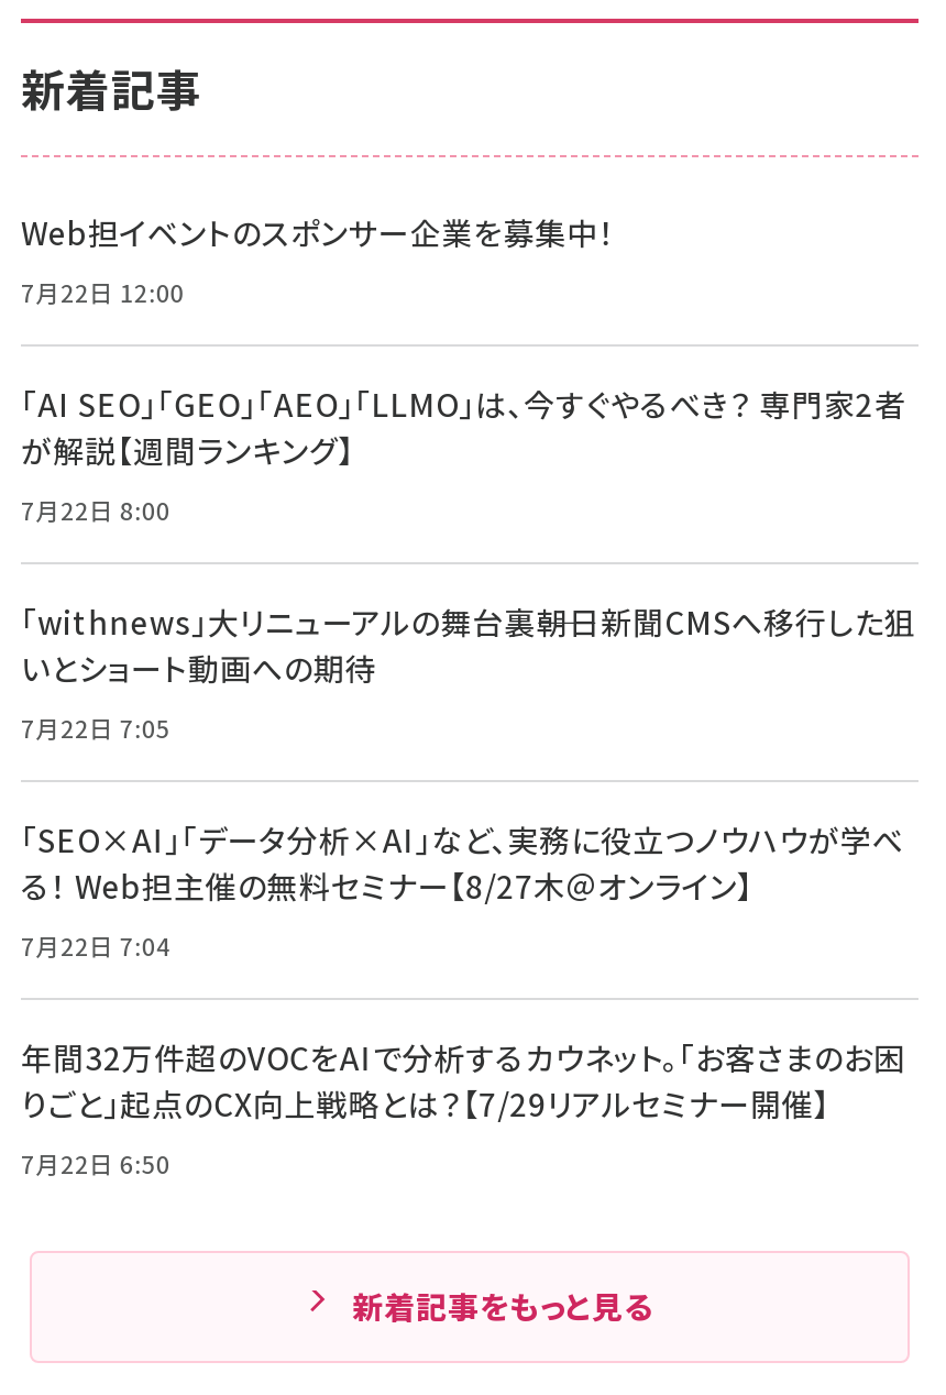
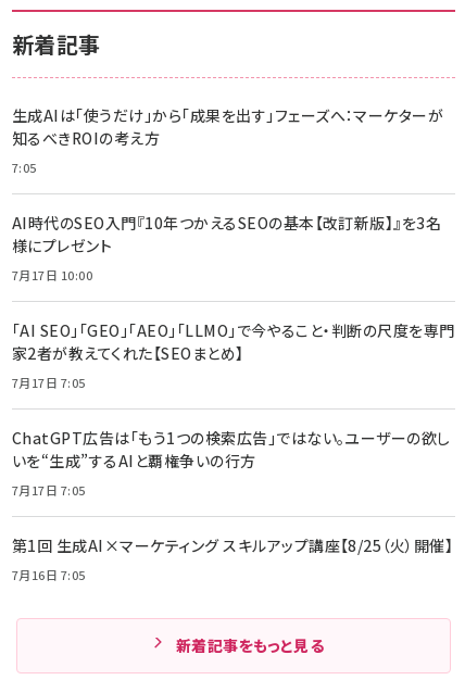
- Web担イベントのスポンサー企業を募集中！
- 7月22日 12:00
+ 生成AIは「使うだけ」から「成果を出す」フェーズへ：マーケターが
+ 知るべきROIの考え方
+ 7:05

- 「AI SEO」「GEO」「AEO」「LLMO」は、今すぐやるべき？ 専門家2者
- が解説【週間ランキング】
- 7月22日 8:00
+ AI時代のSEO入門『10年つかえるSEOの基本【改訂新版】』を3名
+ 様にプレゼント
+ 7月17日 10:00

- 「withnews」大リニューアルの舞台裏――朝日新聞CMSへ移行した狙
- いとショート動画への期待
- 7月22日 7:05
+ 「AI SEO」「GEO」「AEO」「LLMO」で今やること・判断の尺度を専門
+ 家2者が教えてくれた【SEOまとめ】
+ 7月17日 7:05

- 「SEO×AI」「データ分析×AI」など、実務に役立つノウハウが学べ
- る！ Web担主催の無料セミナー【8/27木＠オンライン】
- 7月22日 7:04
+ ChatGPT広告は「もう1つの検索広告」ではない。ユーザーの欲し
+ いを“生成”するAIと覇権争いの行方
+ 7月17日 7:05

- 年間32万件超のVOCをAIで分析するカウネット。「お客さまのお困
- りごと」起点のCX向上戦略とは？【7/29リアルセミナー開催】
- 7月22日 6:50
+ 第1回 生成AI×マーケティング スキルアップ講座【8/25（火）開催】
+ 7月16日 7:05
